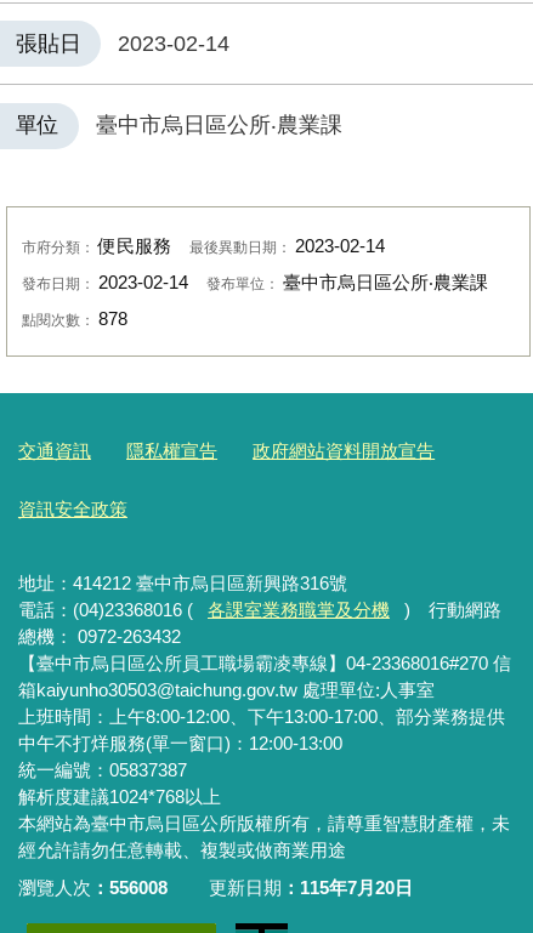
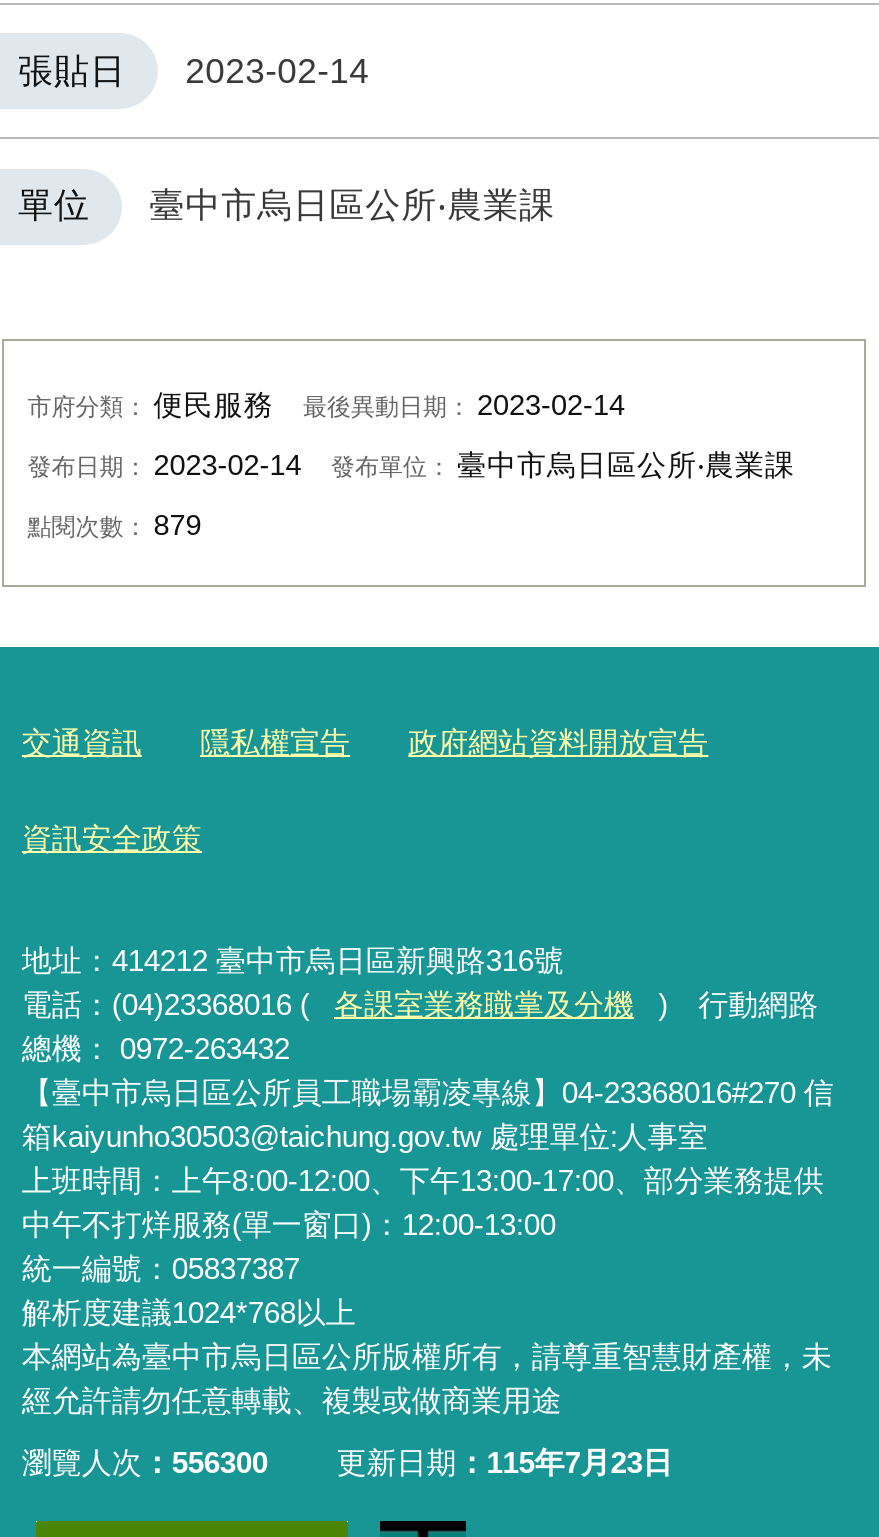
- 點閱次數：878
+ 點閱次數：879

- 瀏覽人次 556008
+ 瀏覽人次 556300

- 更新日期 115年7月20日
+ 更新日期 115年7月23日
